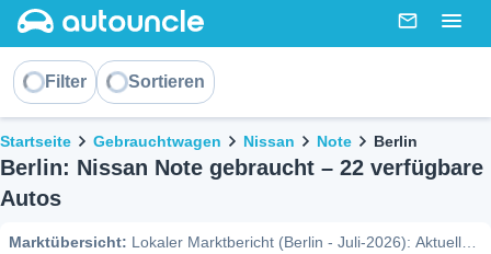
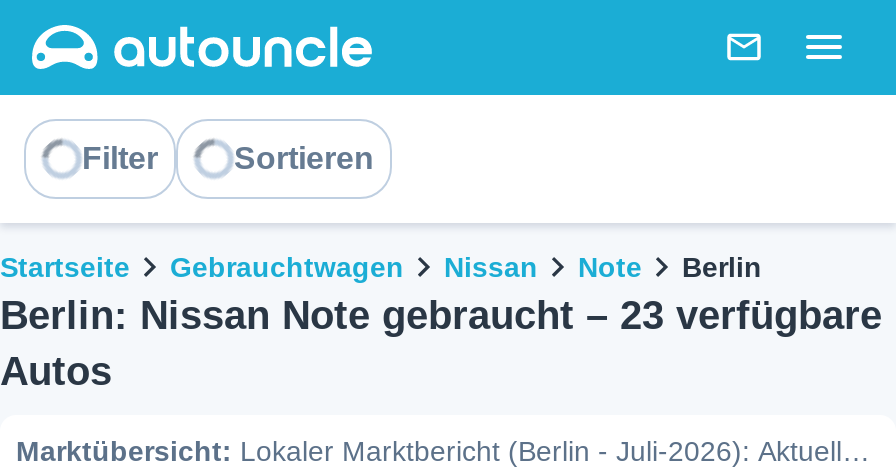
- Berlin: Nissan Note gebraucht – 22 verfügbare
+ Berlin: Nissan Note gebraucht – 23 verfügbare
